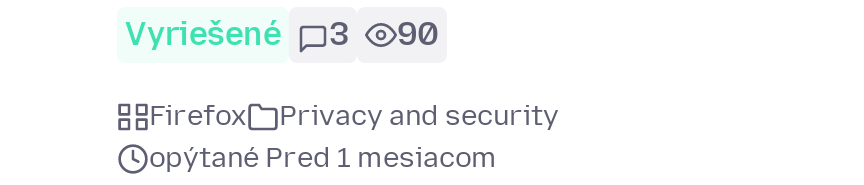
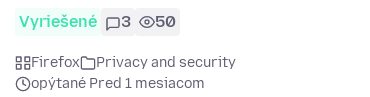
- Vyriešené 3 90
+ Vyriešené 3 50
